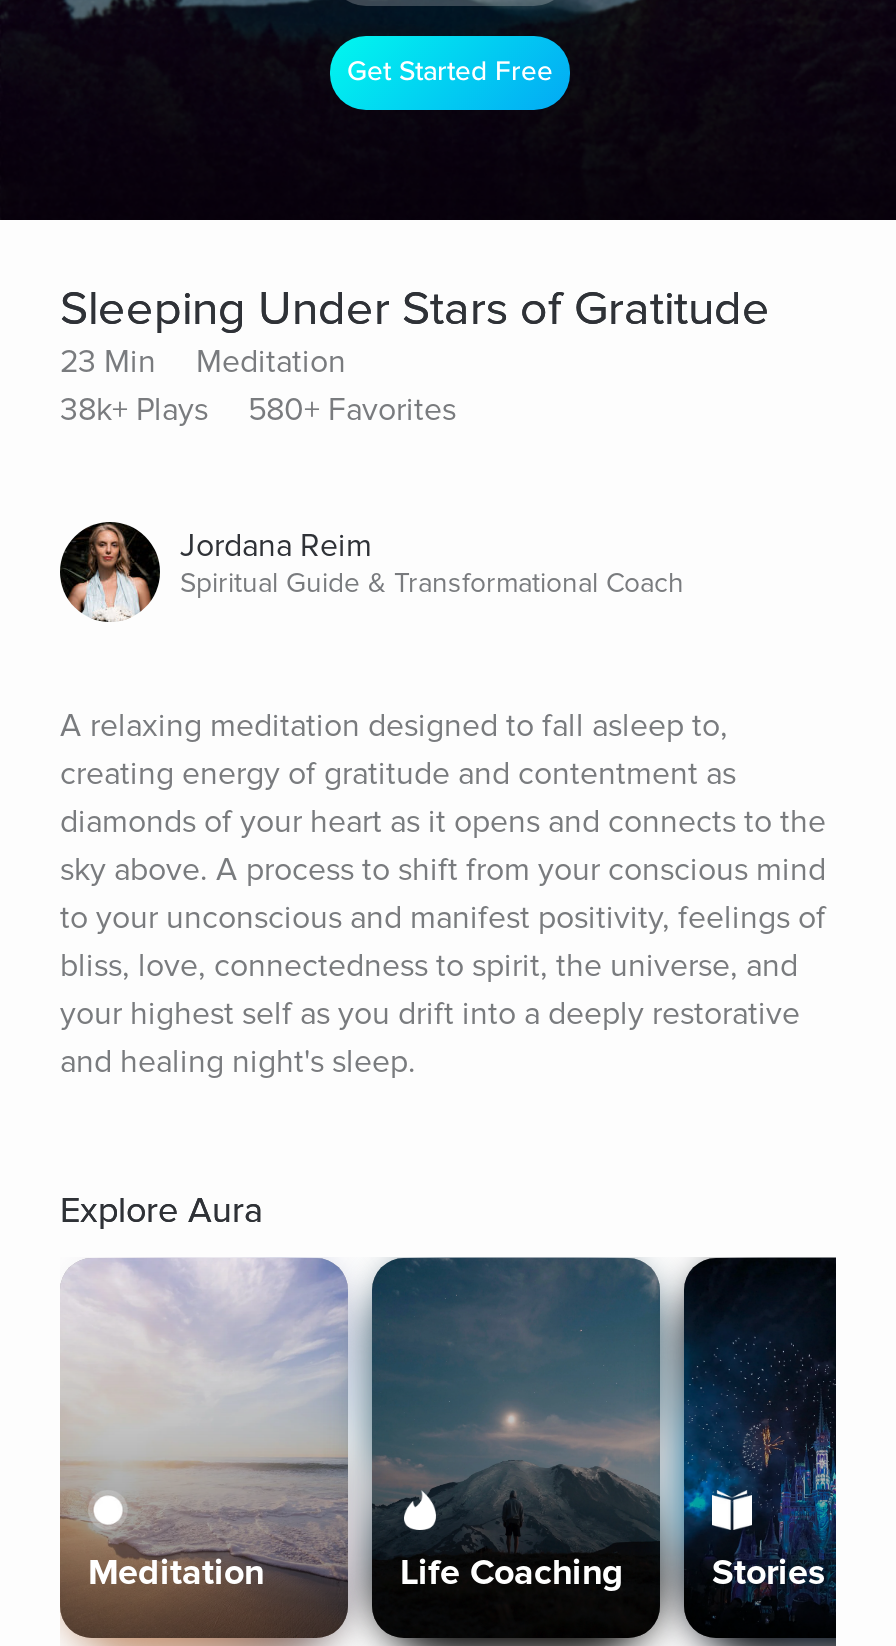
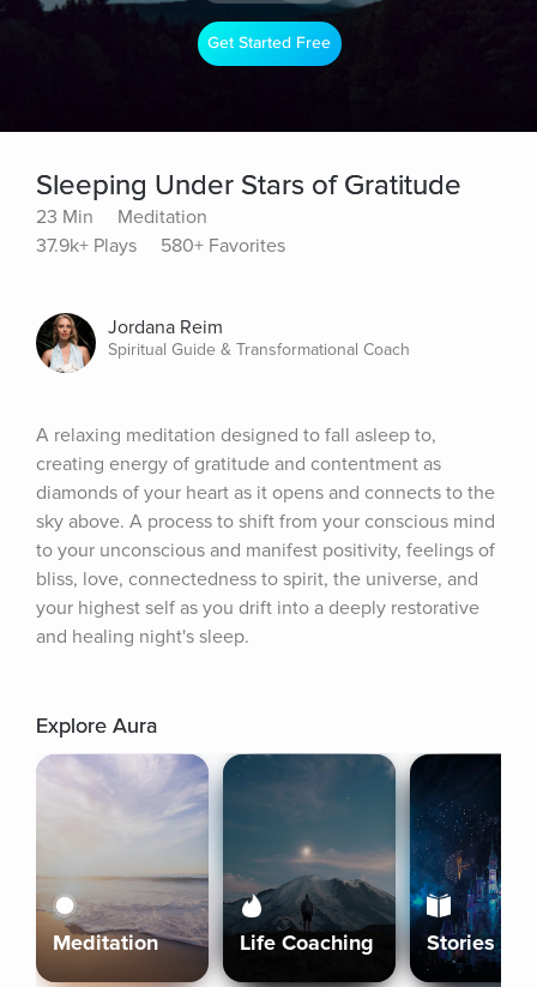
- 38k+ Plays 580+ Favorites
+ 37.9k+ Plays 580+ Favorites
